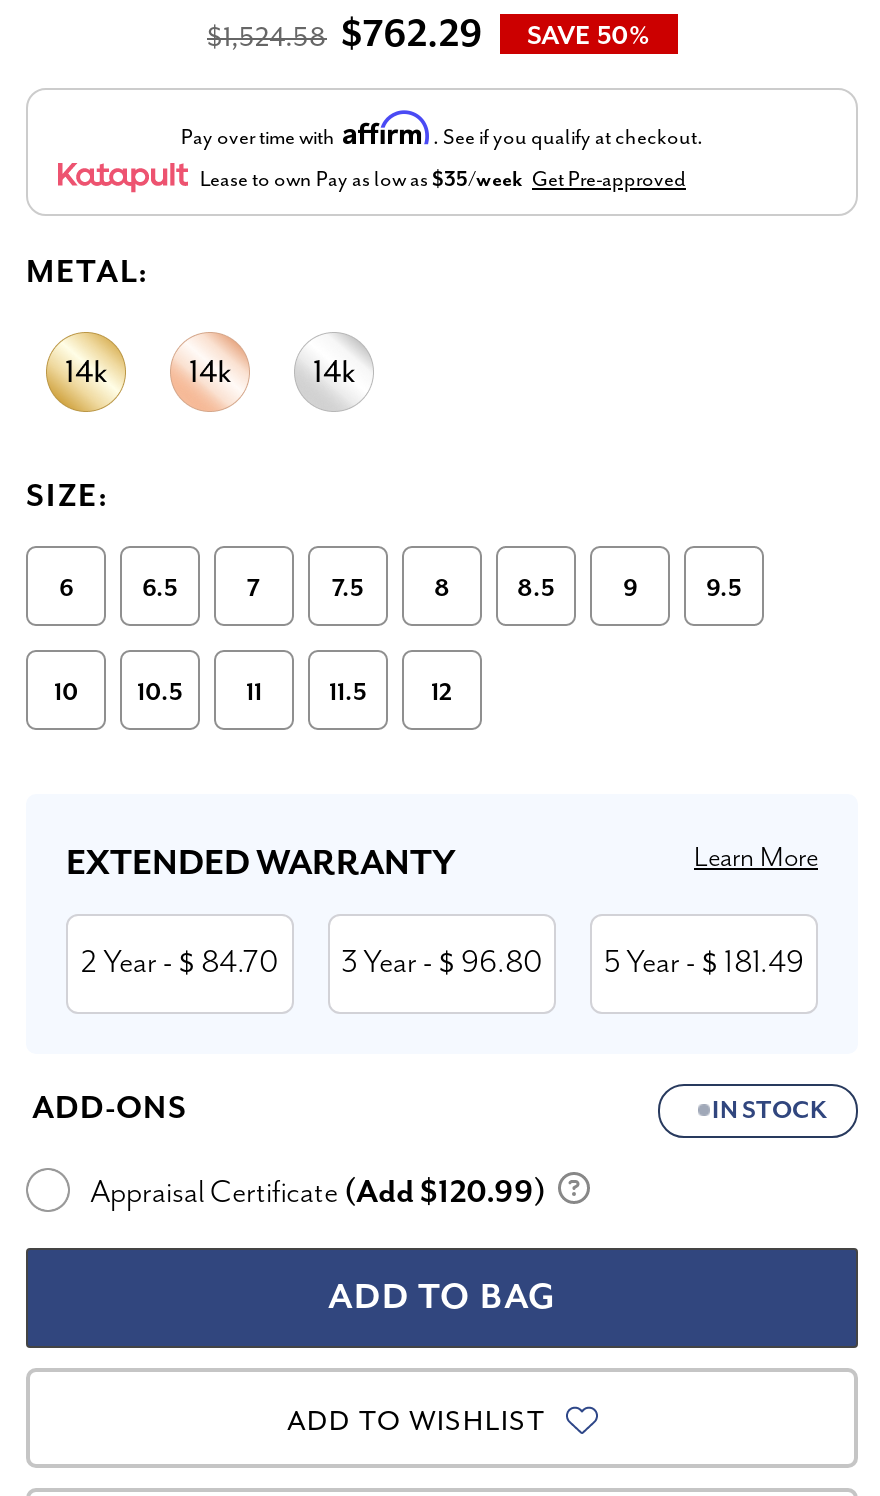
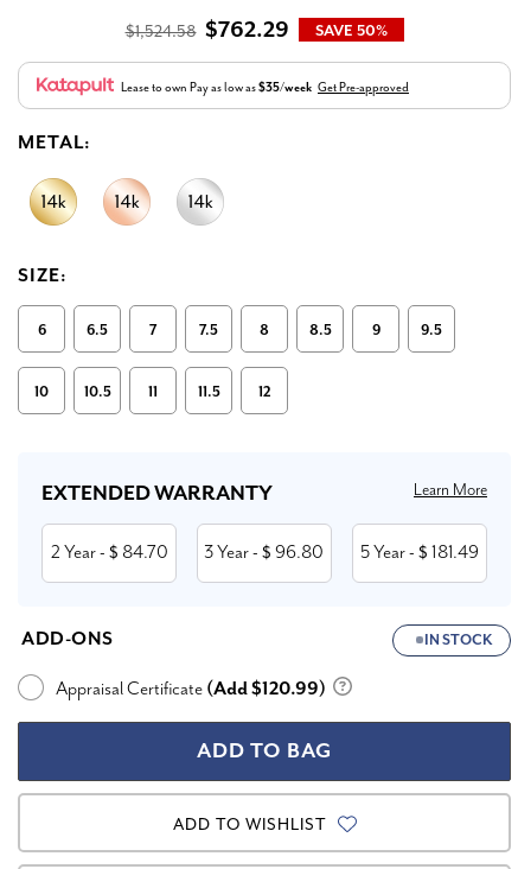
- Pay over time with Affirm . See if you qualify at checkout.
